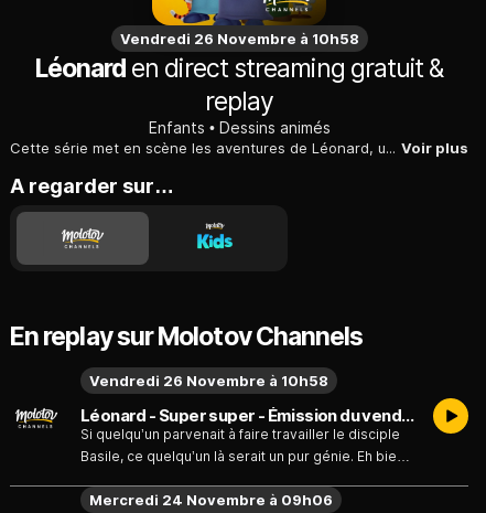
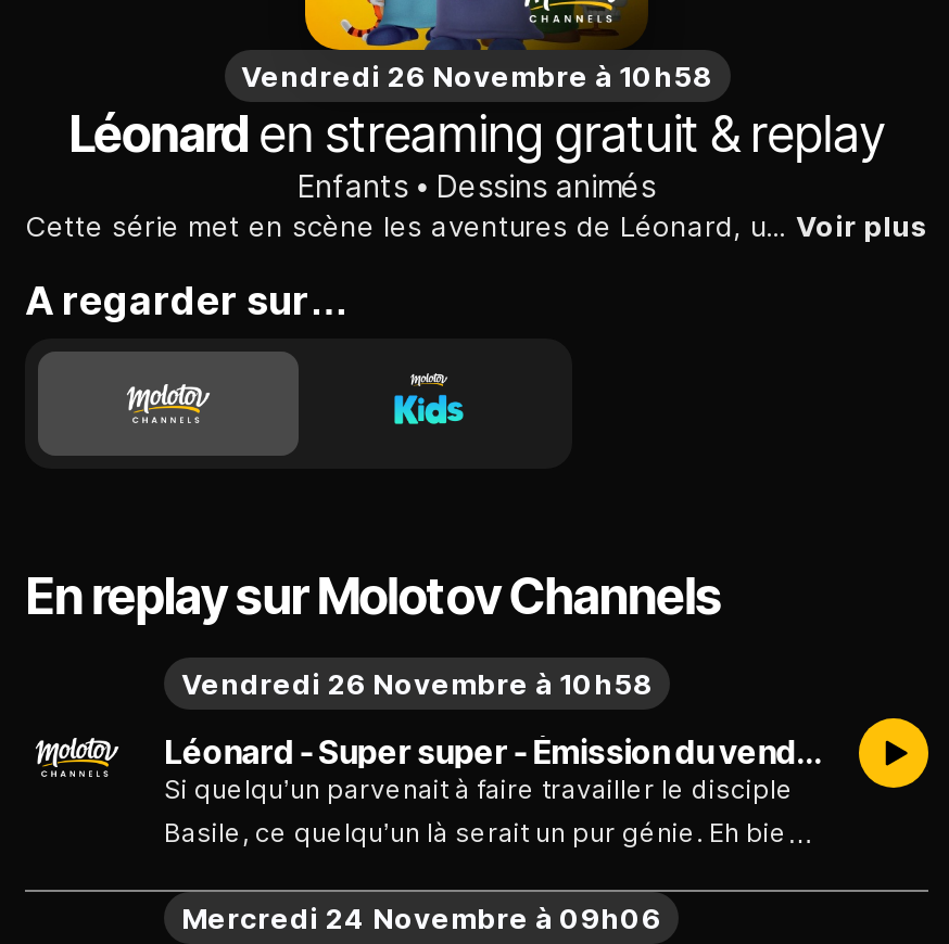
- Léonard en direct streaming gratuit &
- replay
+ Léonard en streaming gratuit & replay
